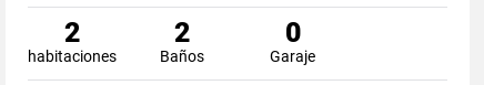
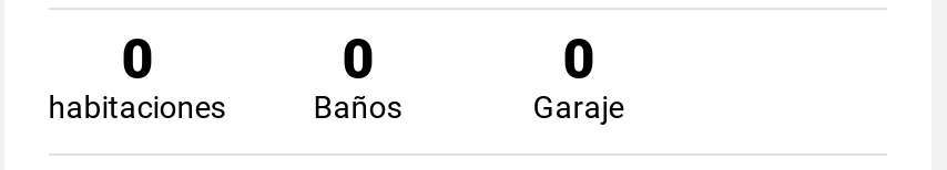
- 2
+ 0

- 2
+ 0
